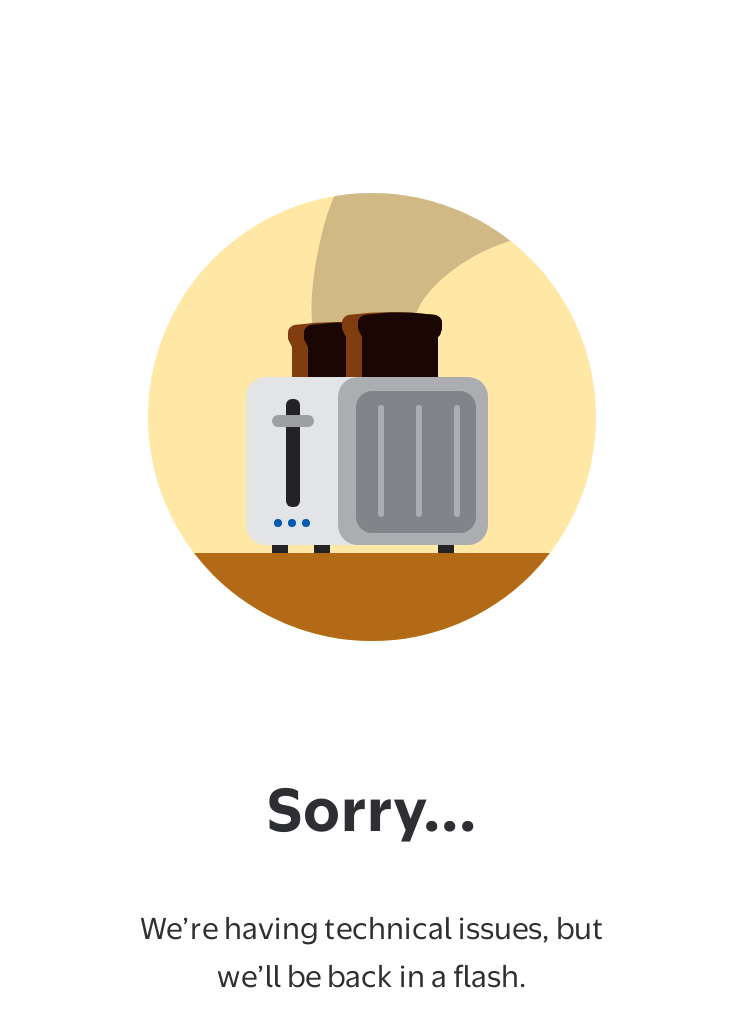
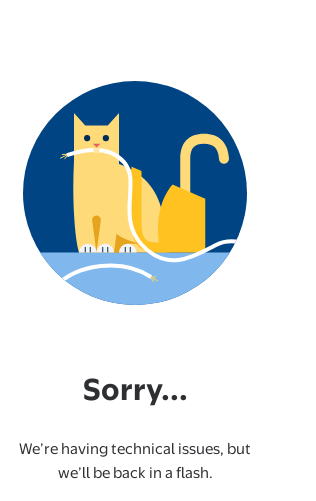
- [image]
+ [image]
